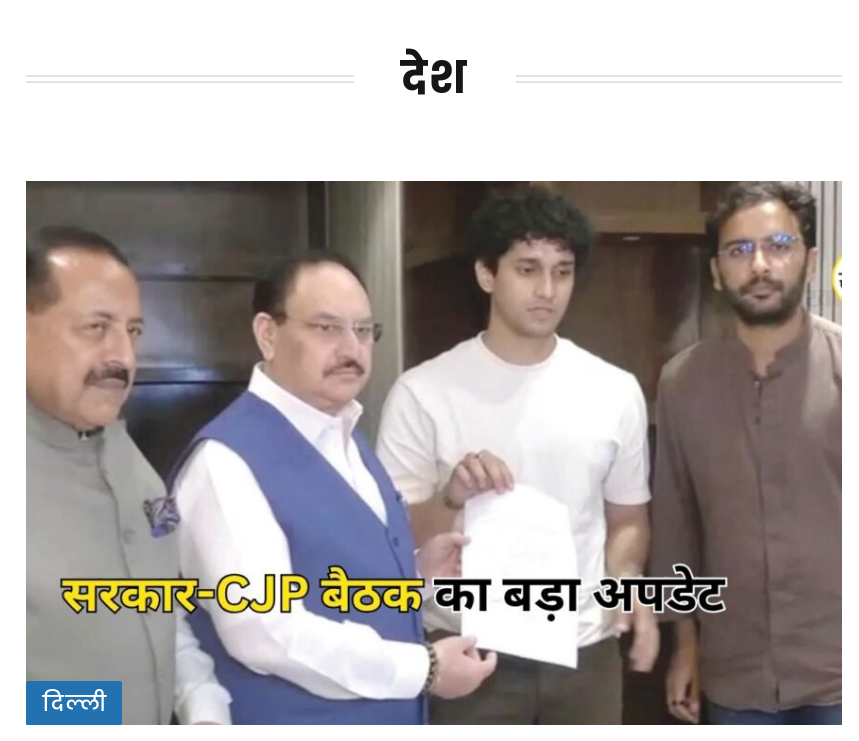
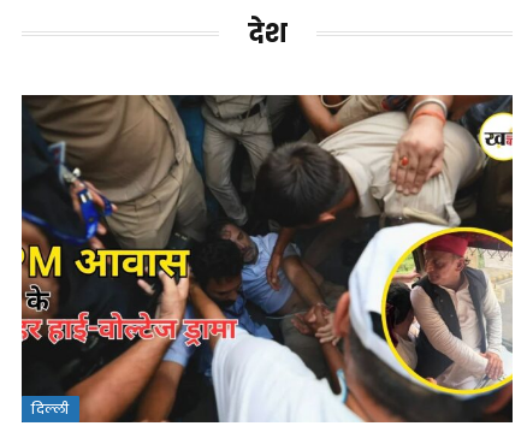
- [image]
+ [image]
